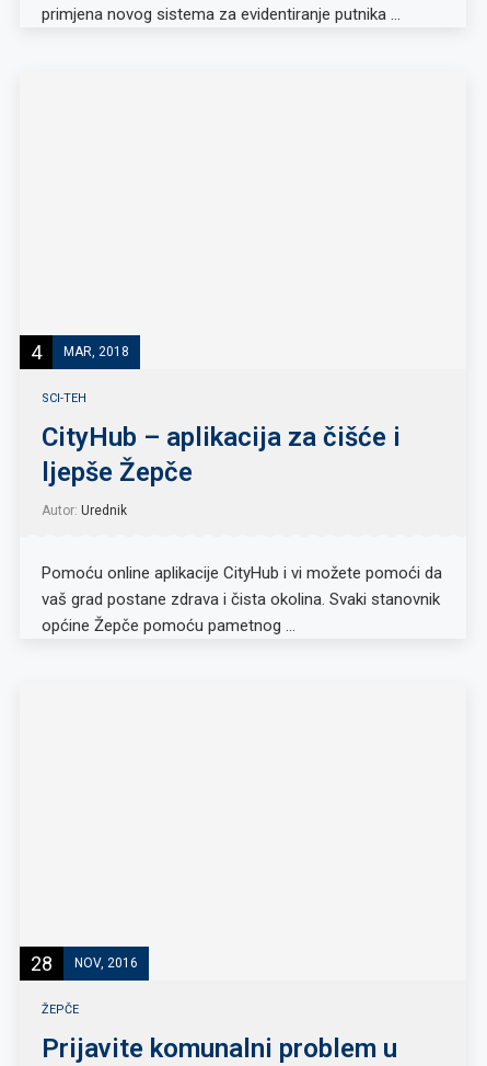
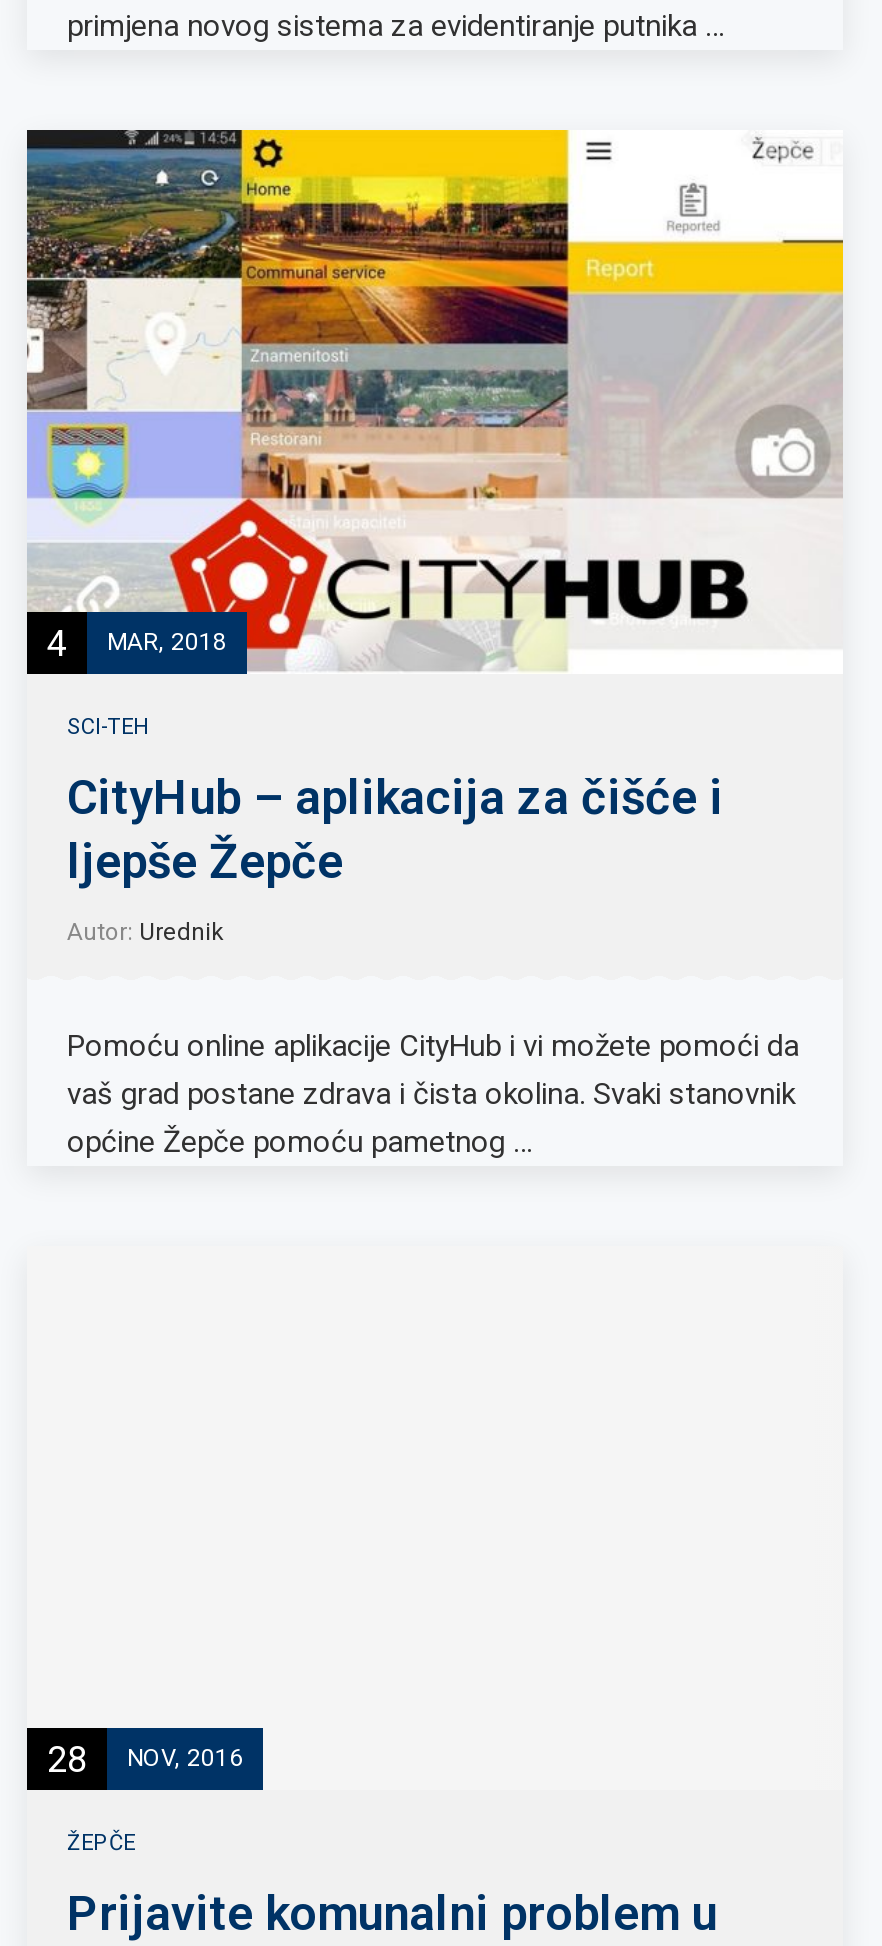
+ [image]
